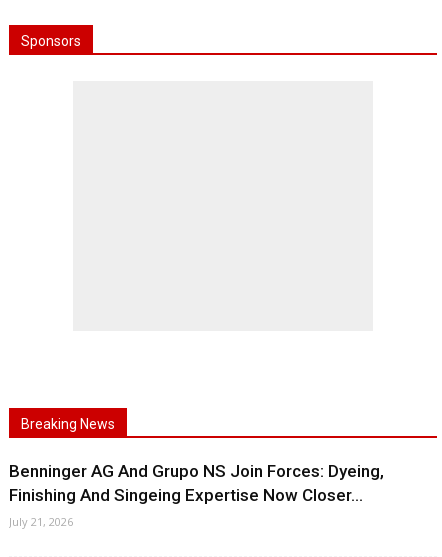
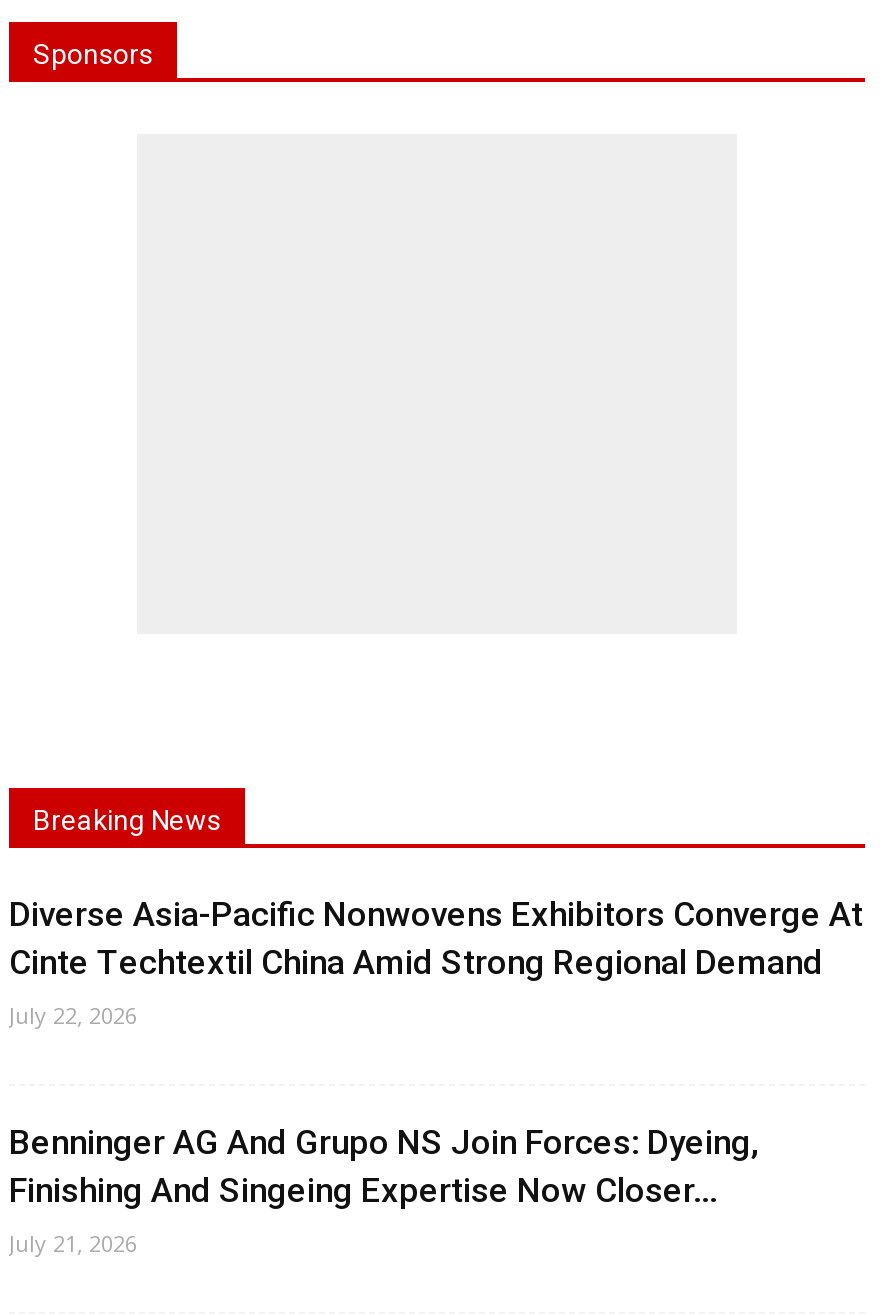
+ Diverse Asia-Pacific Nonwovens Exhibitors Converge At
+ Cinte Techtextil China Amid Strong Regional Demand
+ July 22, 2026
